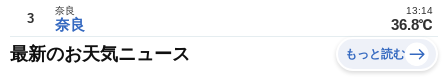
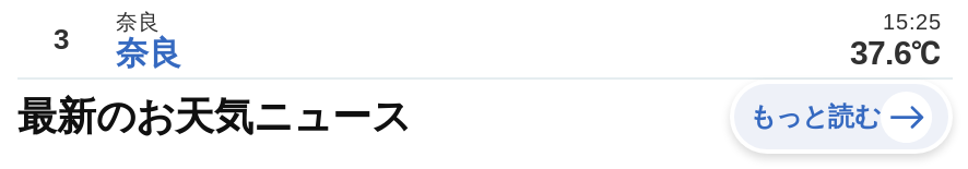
- 13:14
+ 15:25

- 36.8℃
+ 37.6℃
